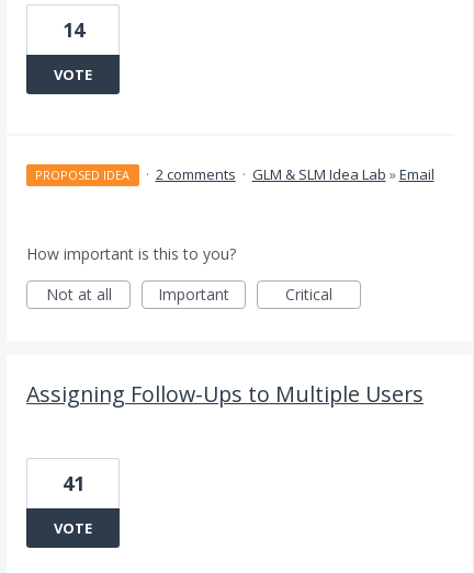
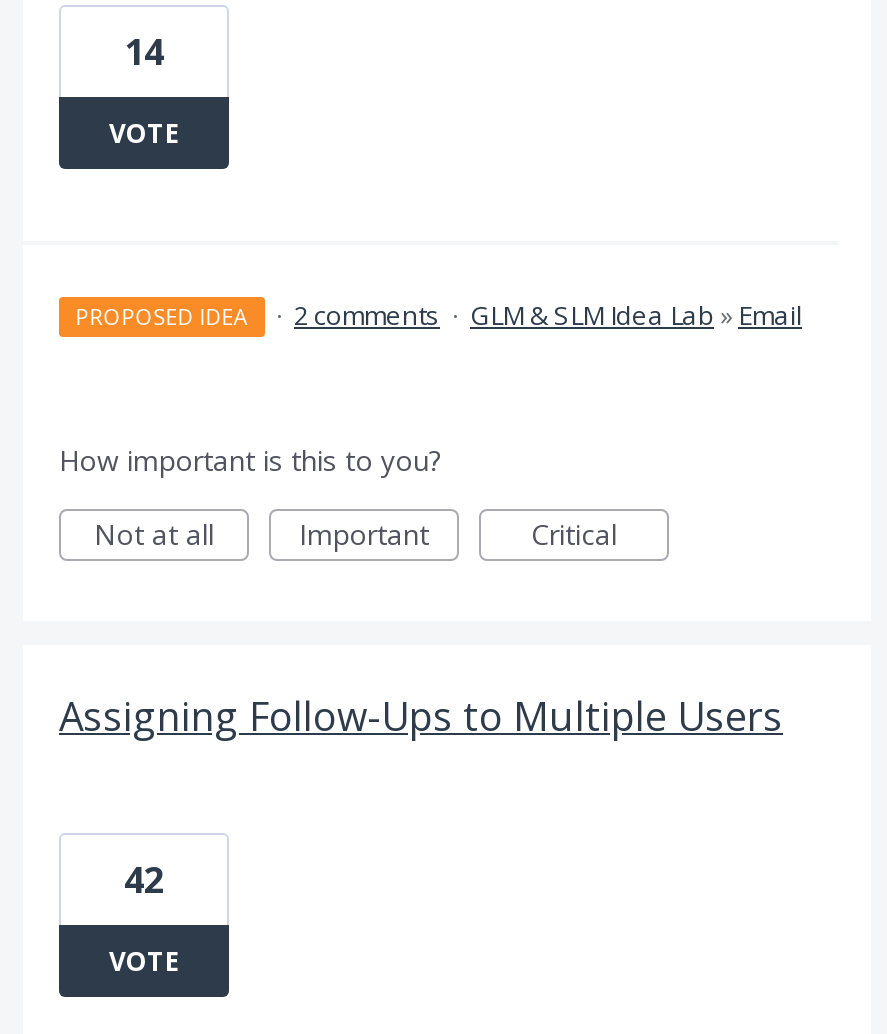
- 41
+ 42
